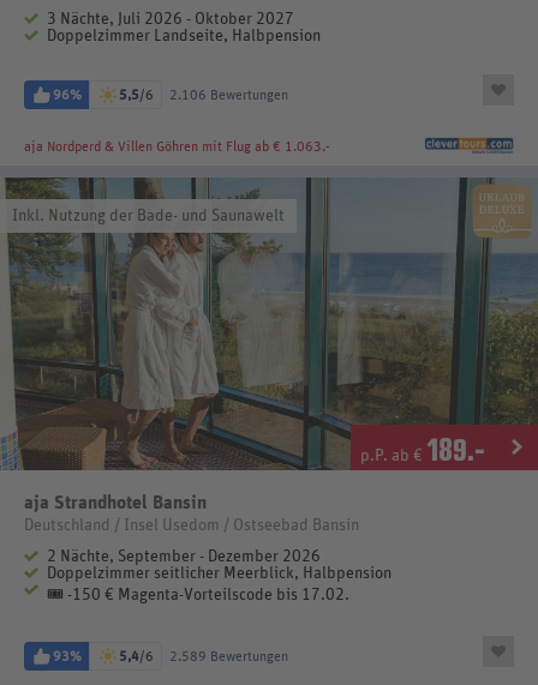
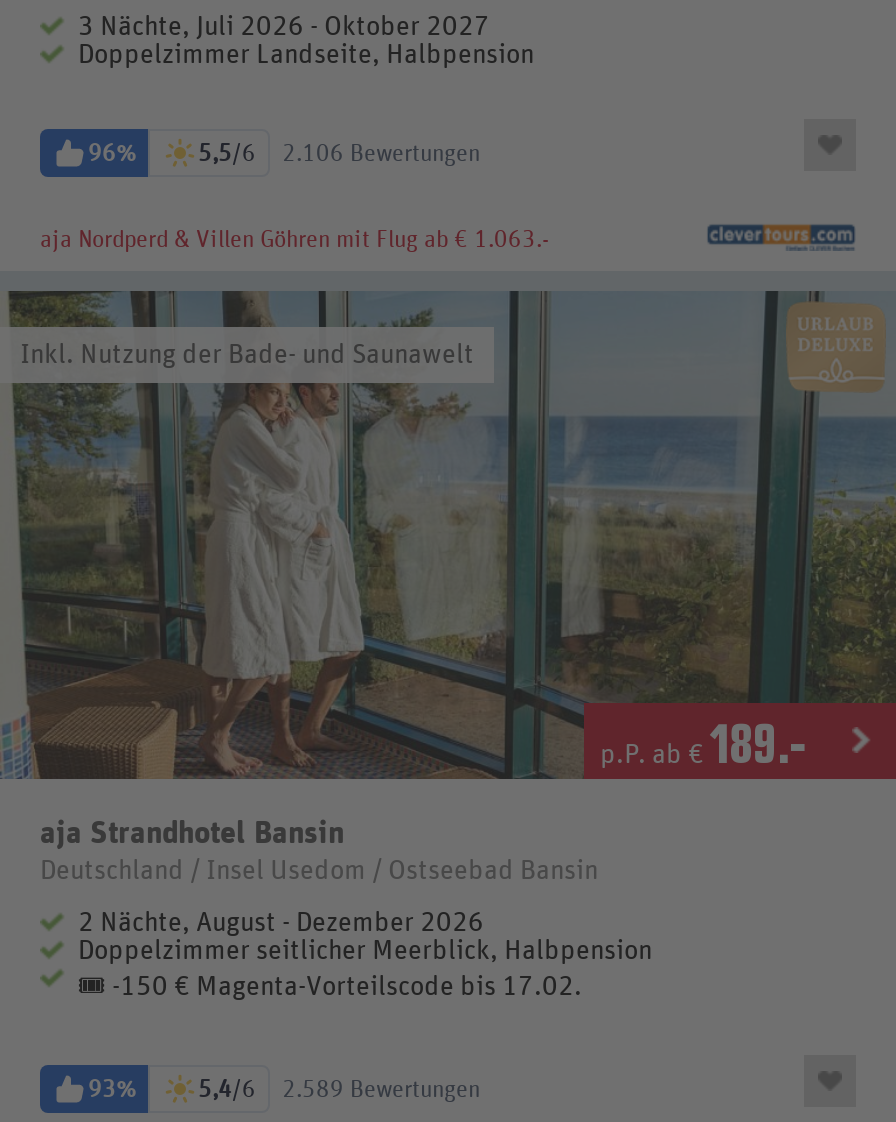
- 2 Nächte, September - Dezember 2026
+ 2 Nächte, August - Dezember 2026
